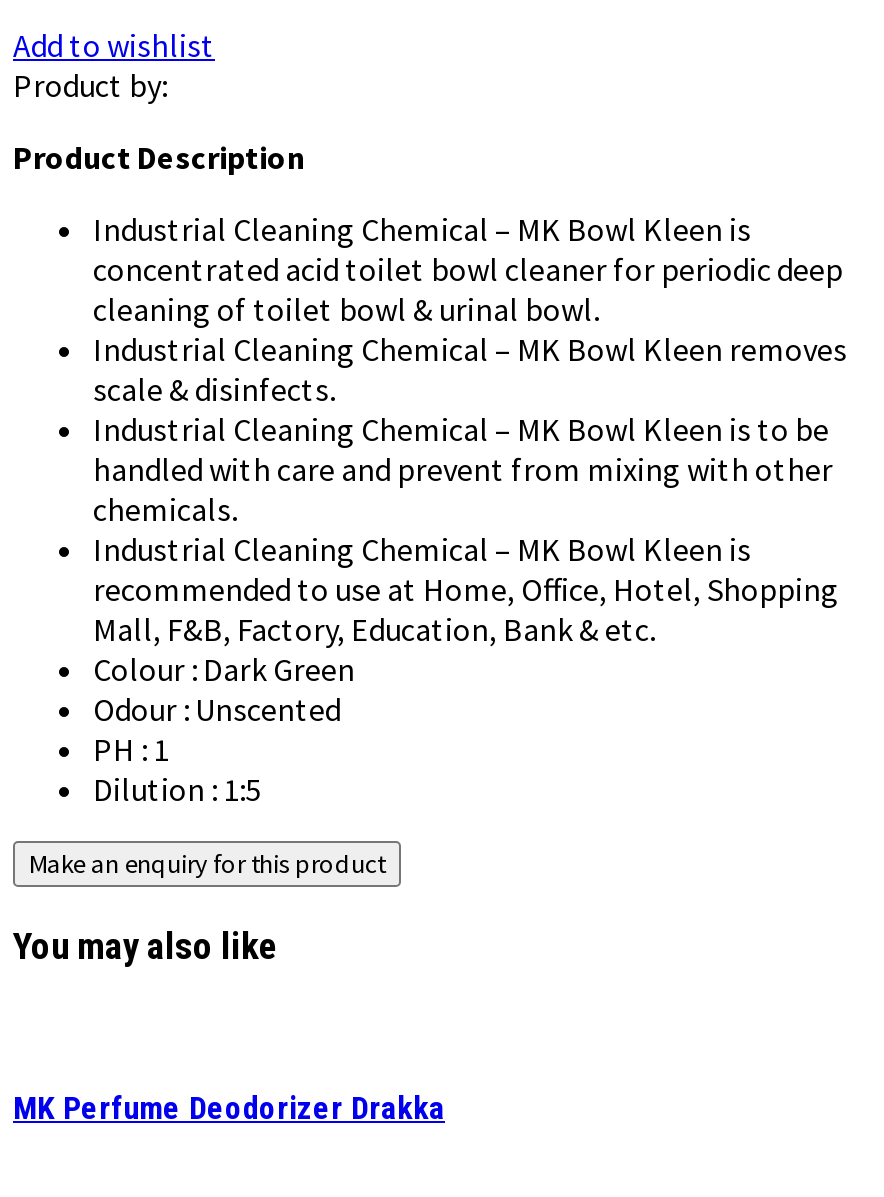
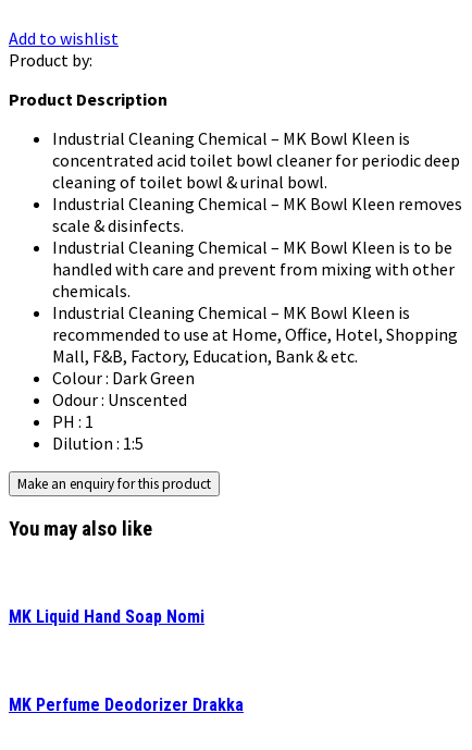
+ MK Liquid Hand Soap Nomi
